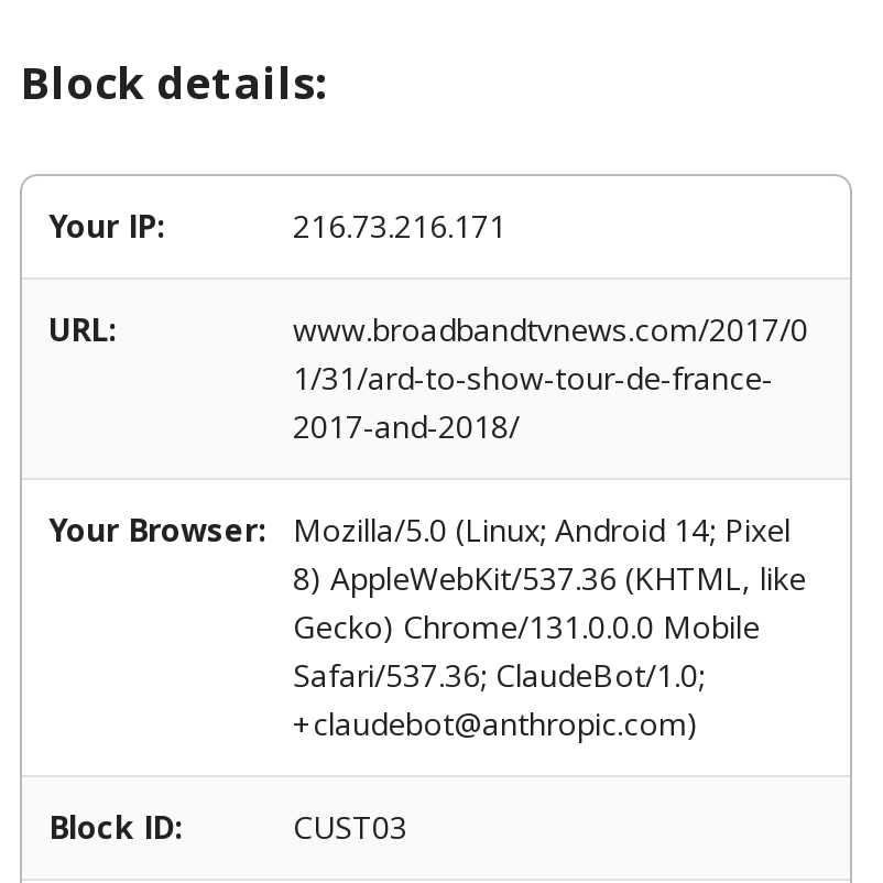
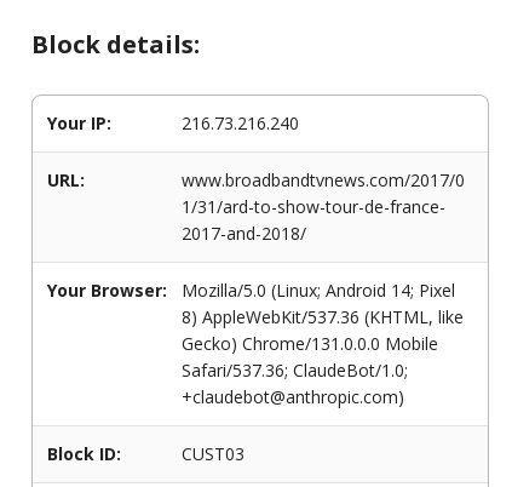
- 216.73.216.171
+ 216.73.216.240
